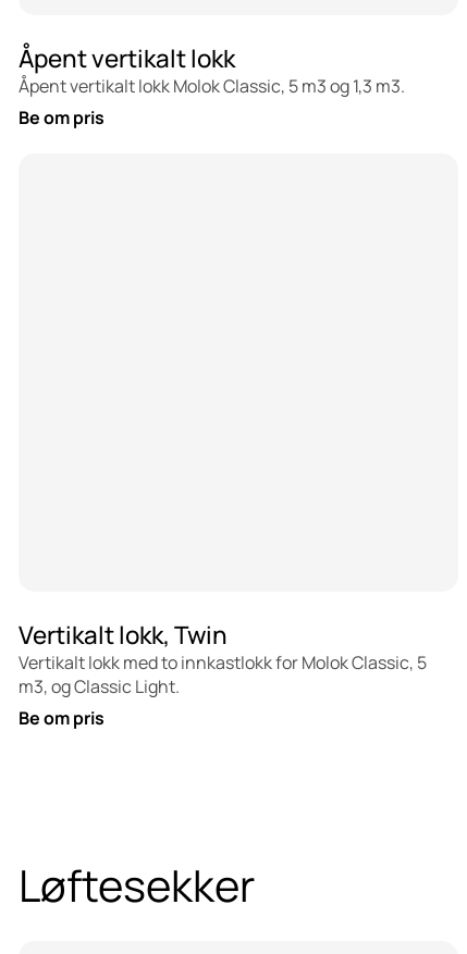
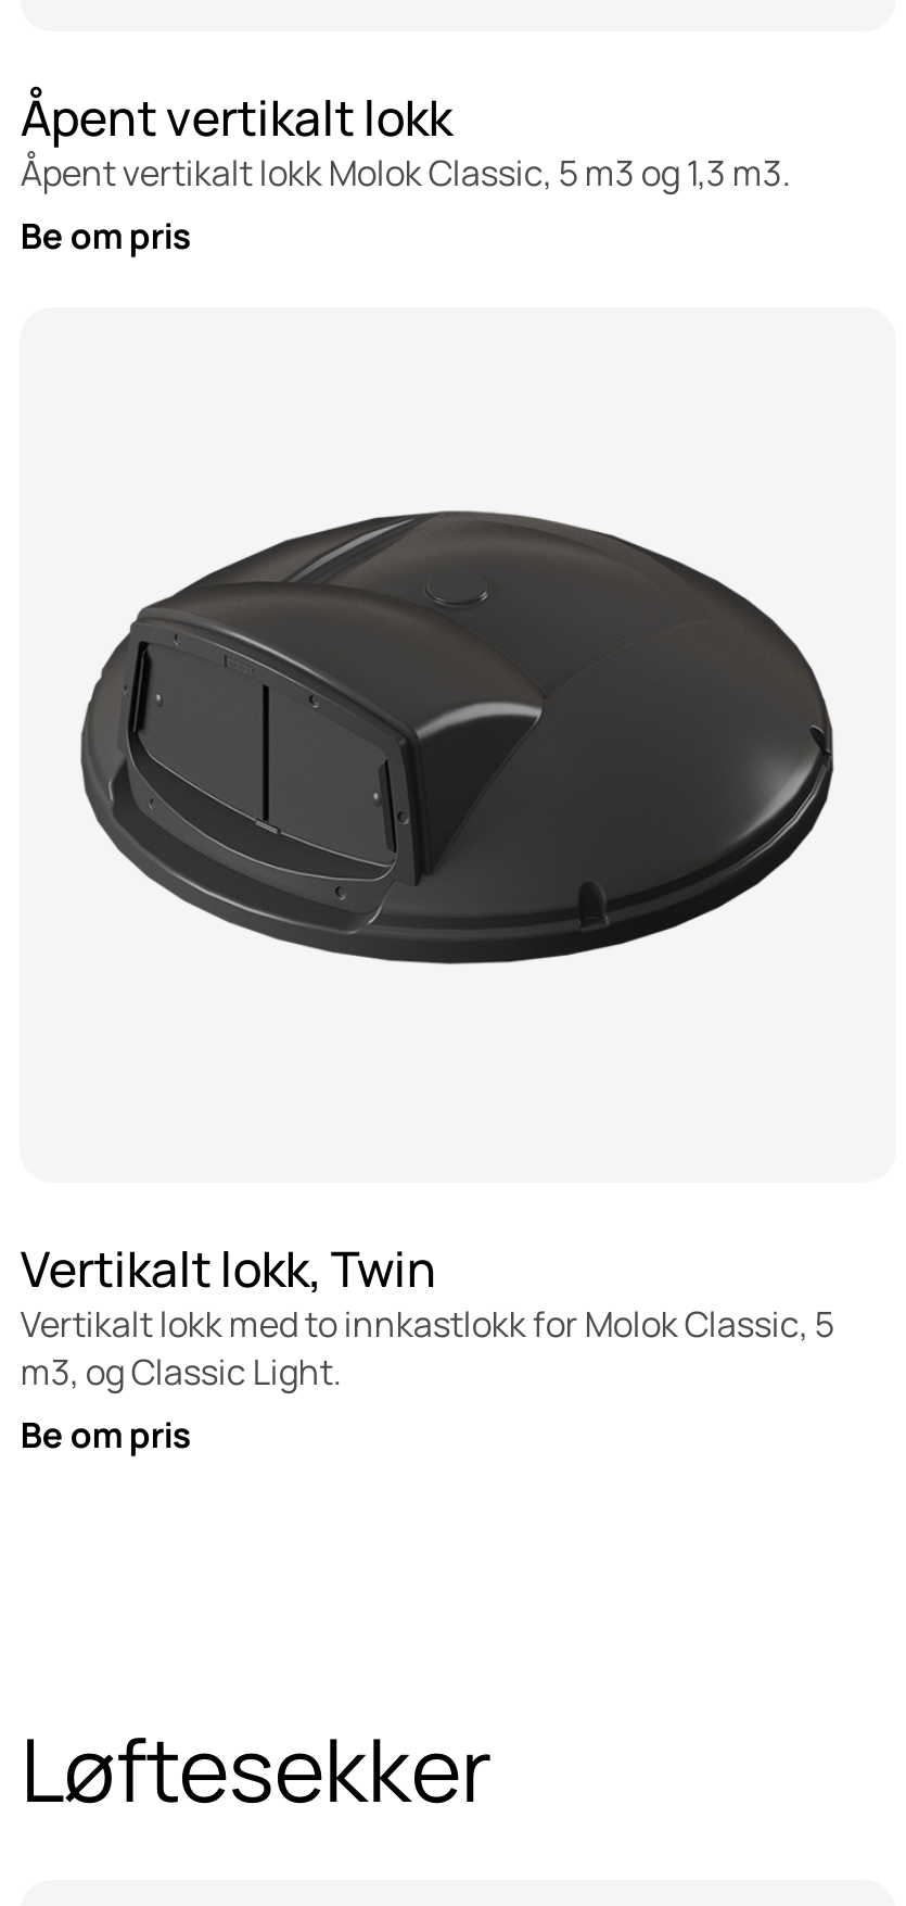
+ [image]
